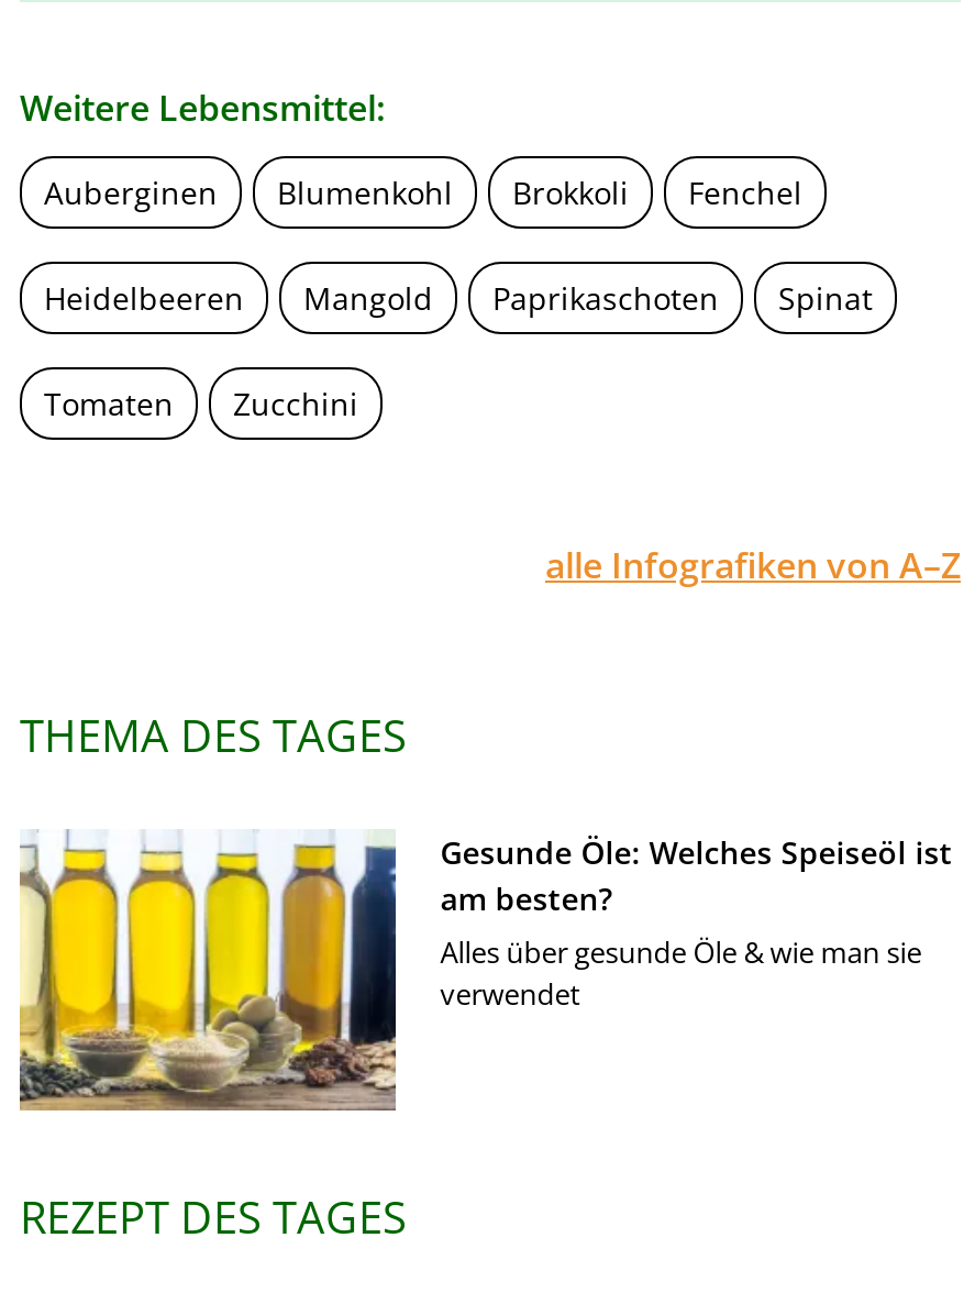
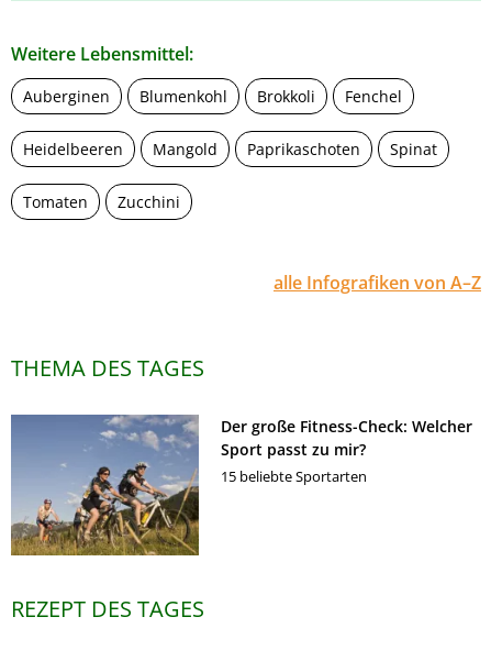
- [image]
- Gesunde Öle: Welches Speiseöl ist
- am besten?
- Alles über gesunde Öle & wie man sie
- verwendet
+ [image]
+ Der große Fitness-Check: Welcher
+ Sport passt zu mir?
+ 15 beliebte Sportarten
